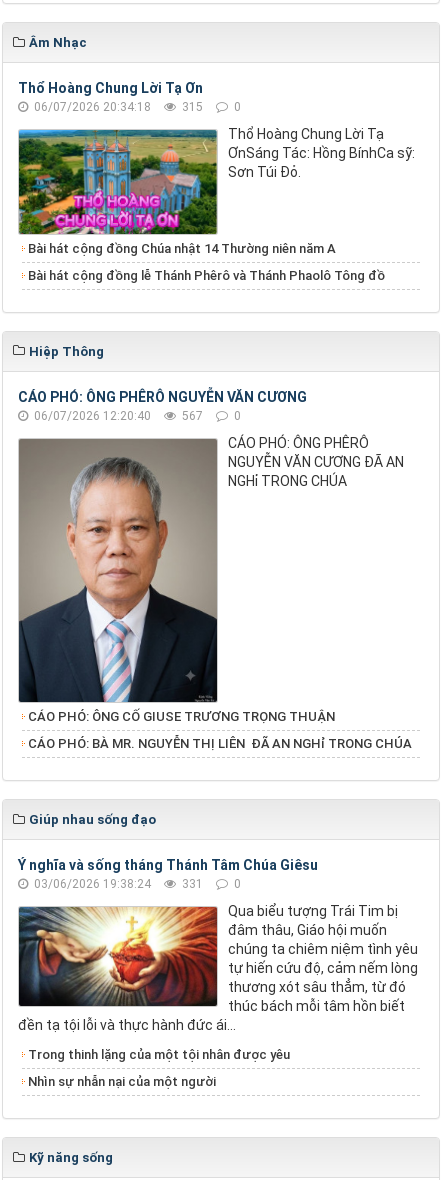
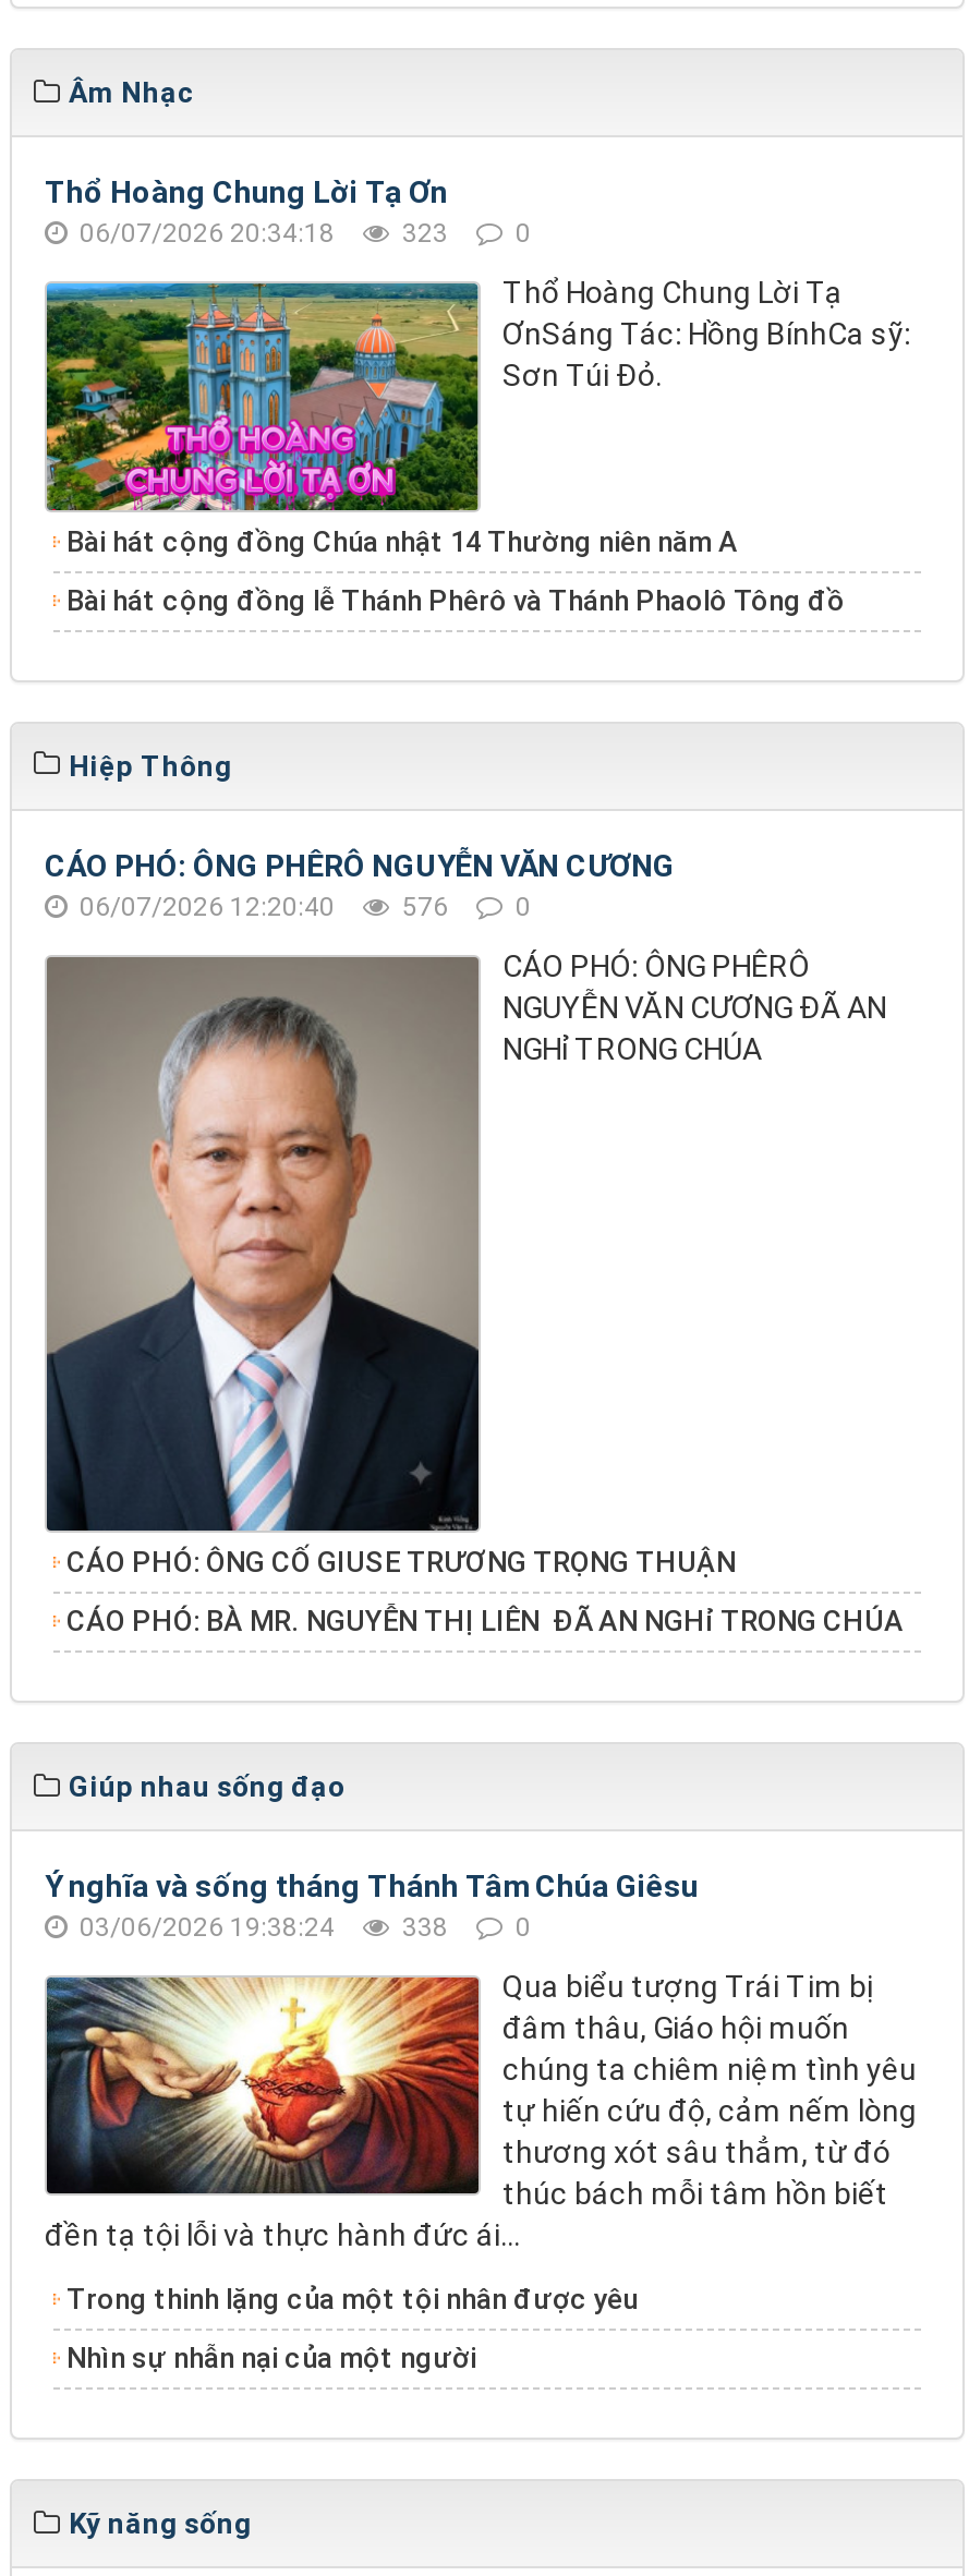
- 06/07/2026 20:34:18 315 0
+ 06/07/2026 20:34:18 323 0

- 06/07/2026 12:20:40 567 0
+ 06/07/2026 12:20:40 576 0

- 03/06/2026 19:38:24 331 0
+ 03/06/2026 19:38:24 338 0
